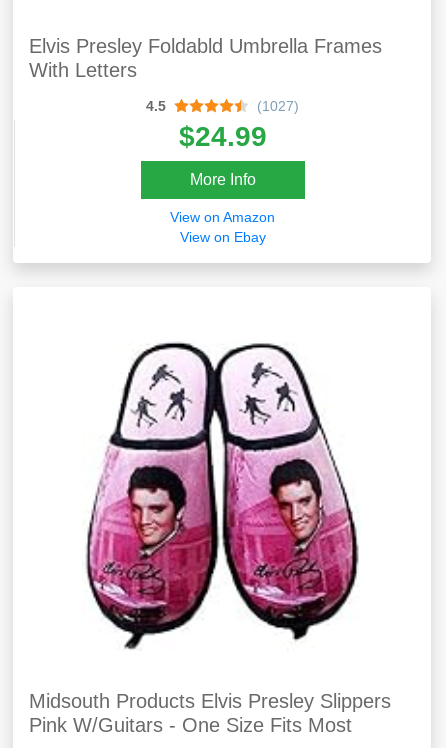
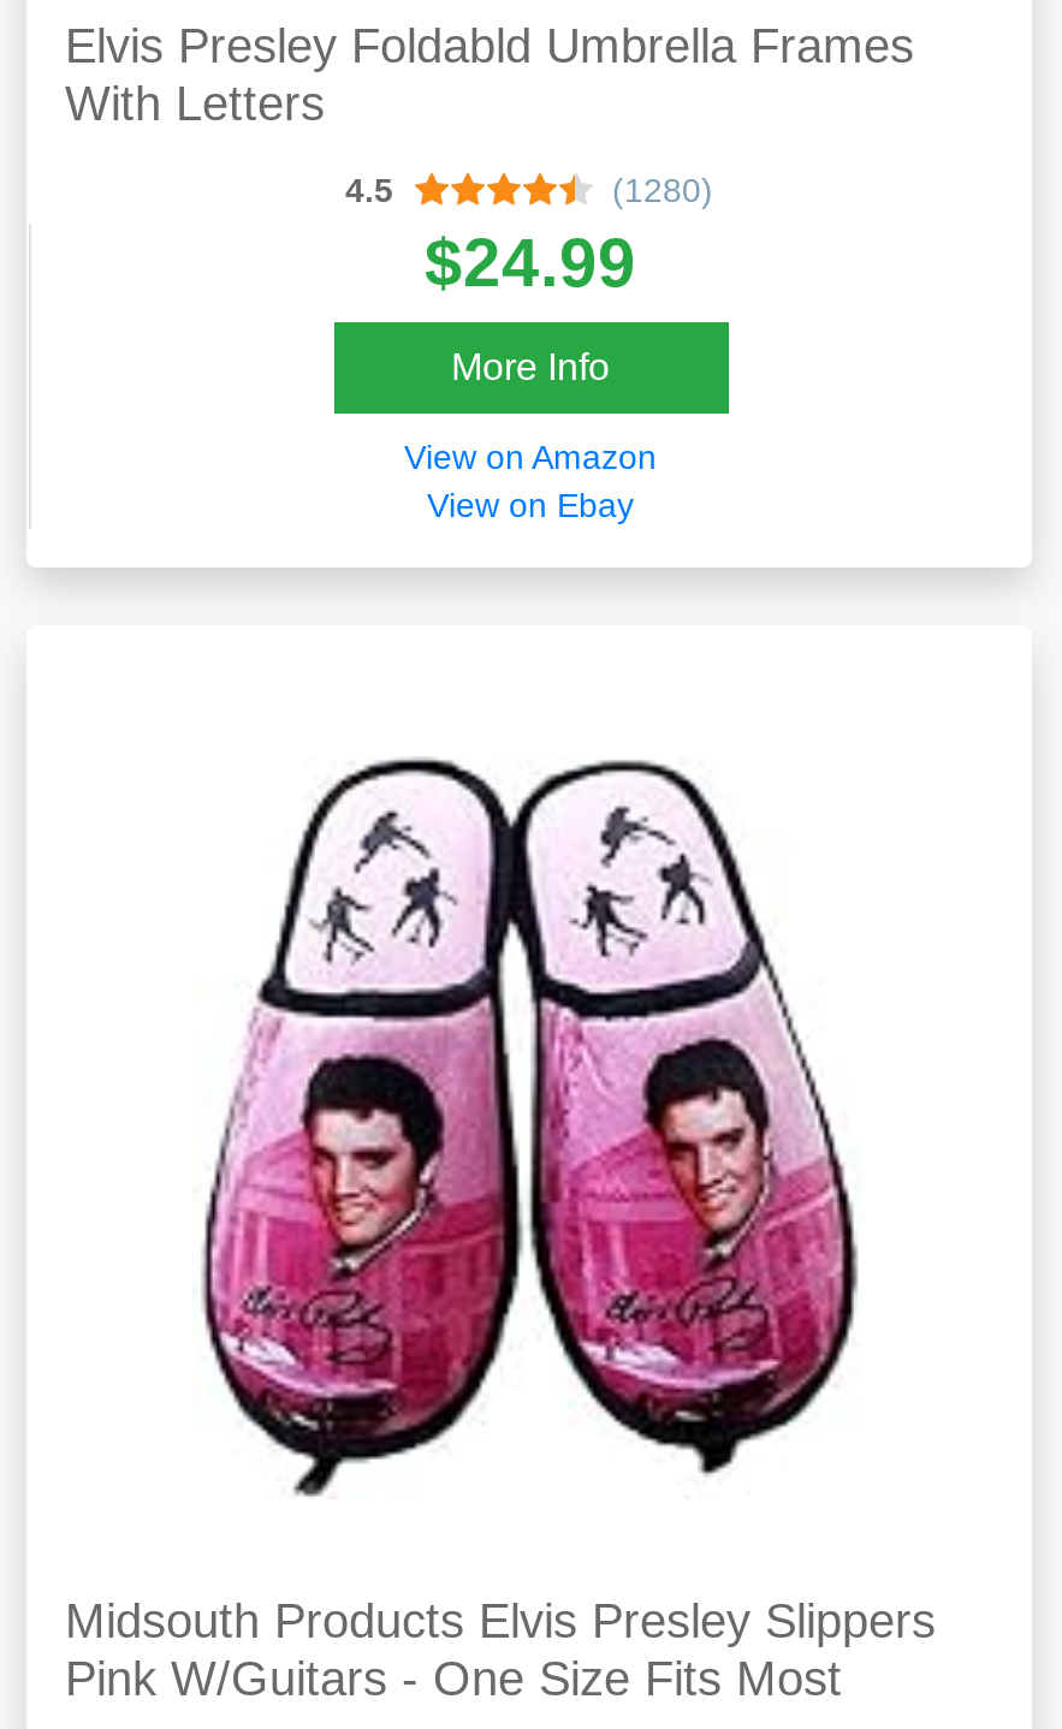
- (1027)
+ (1280)
